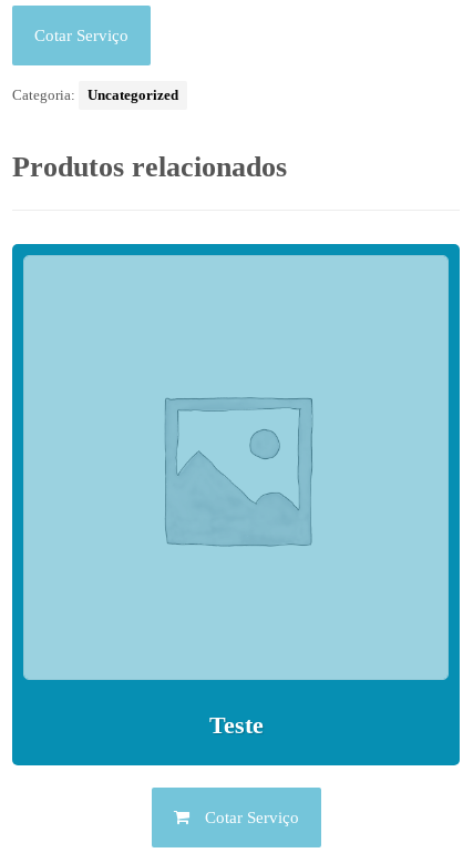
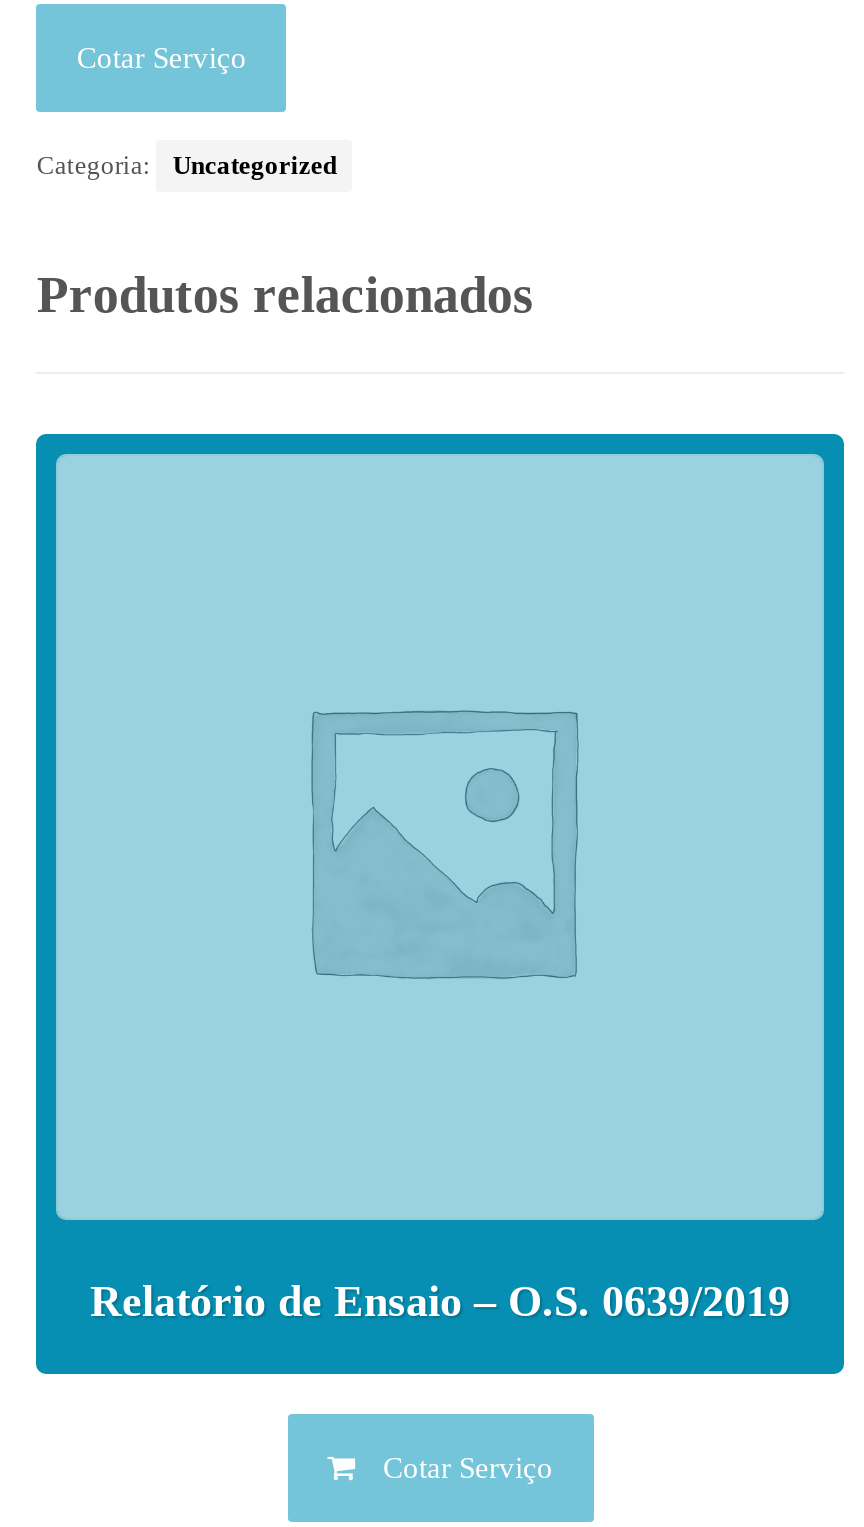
- Teste
+ Relatório de Ensaio – O.S. 0639/2019
